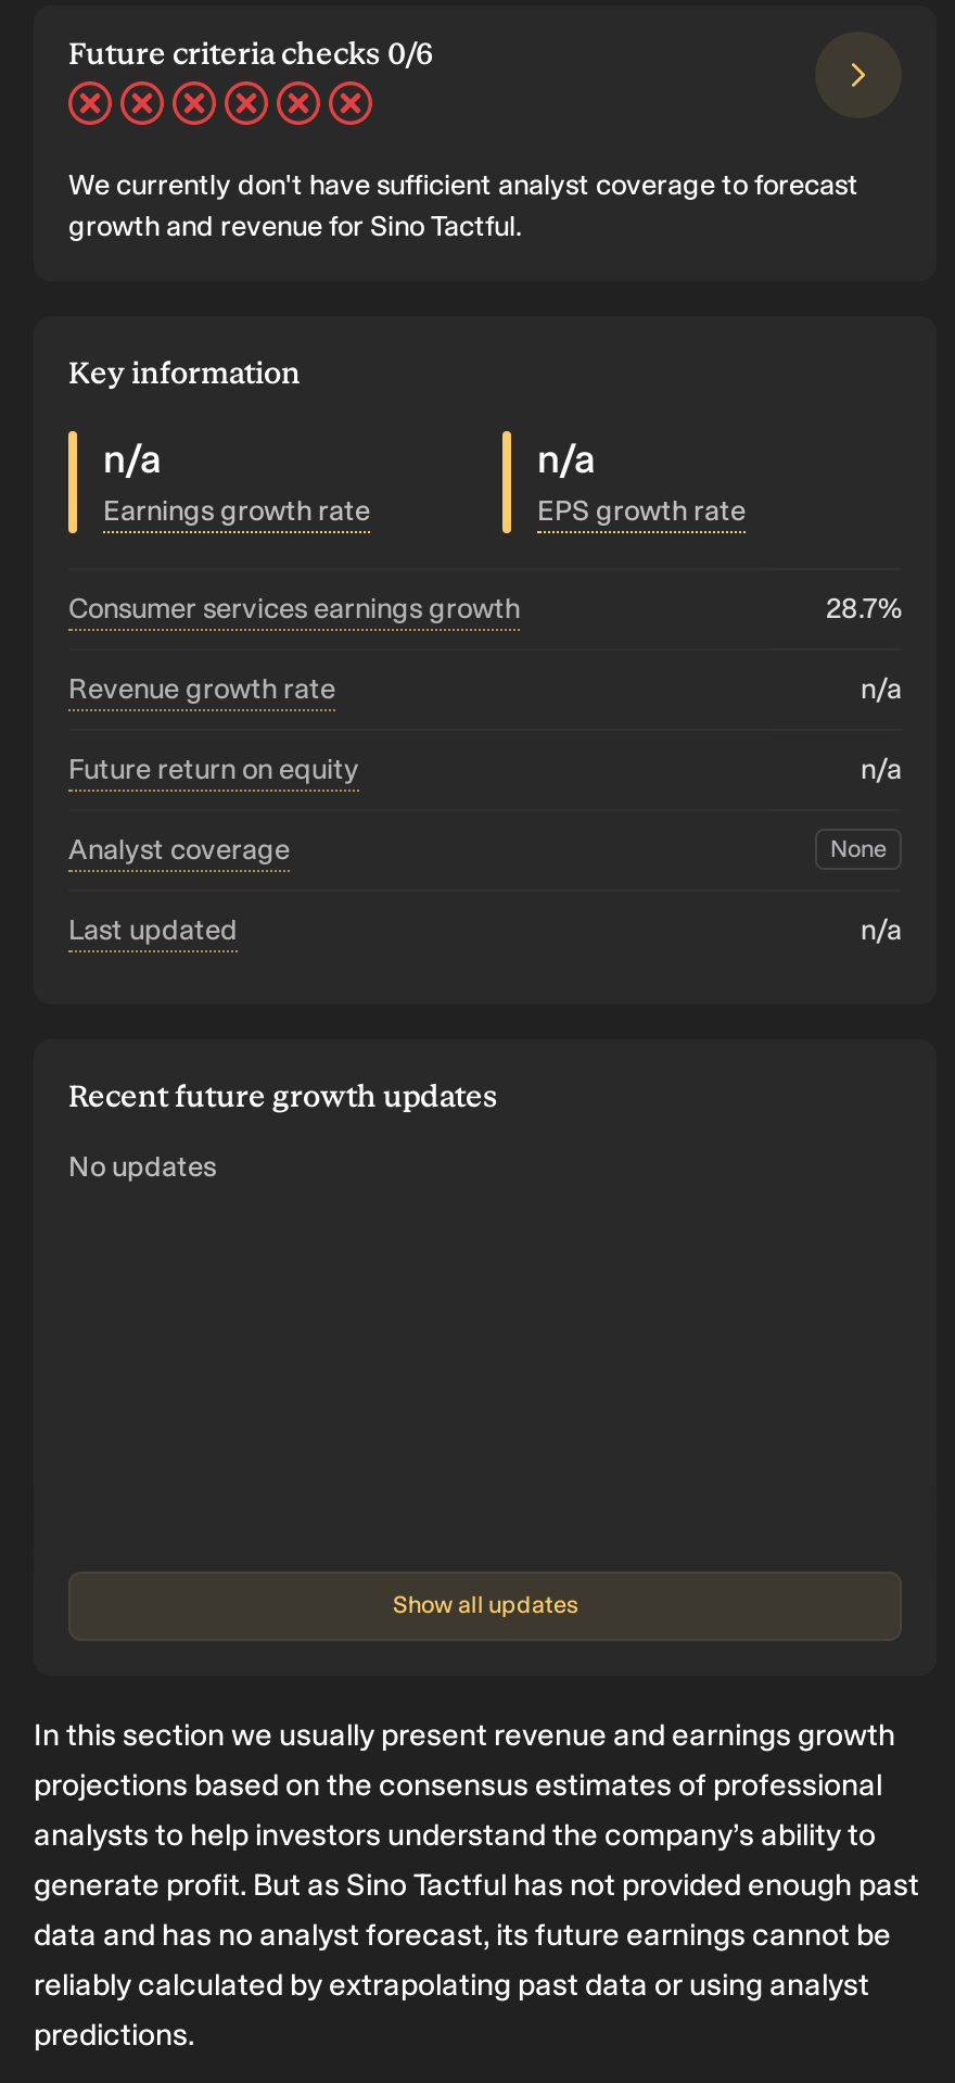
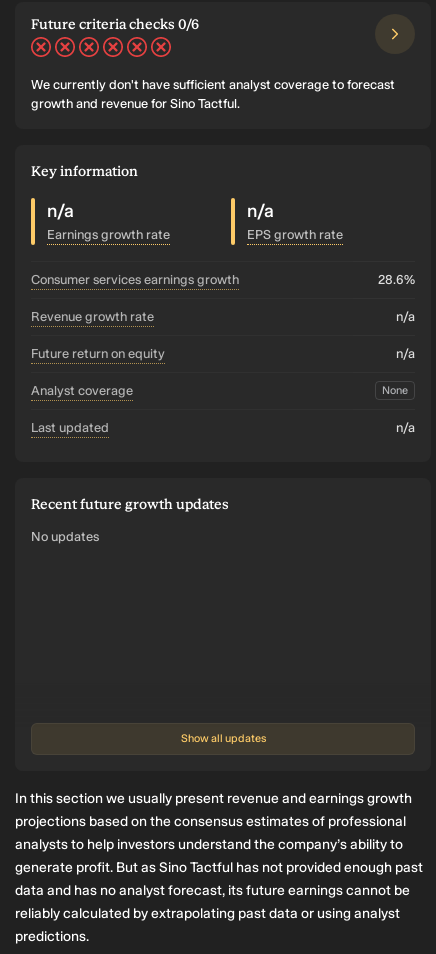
- 28.7%
+ 28.6%
